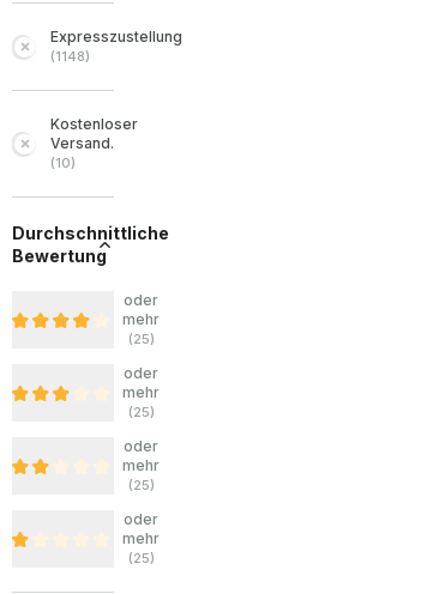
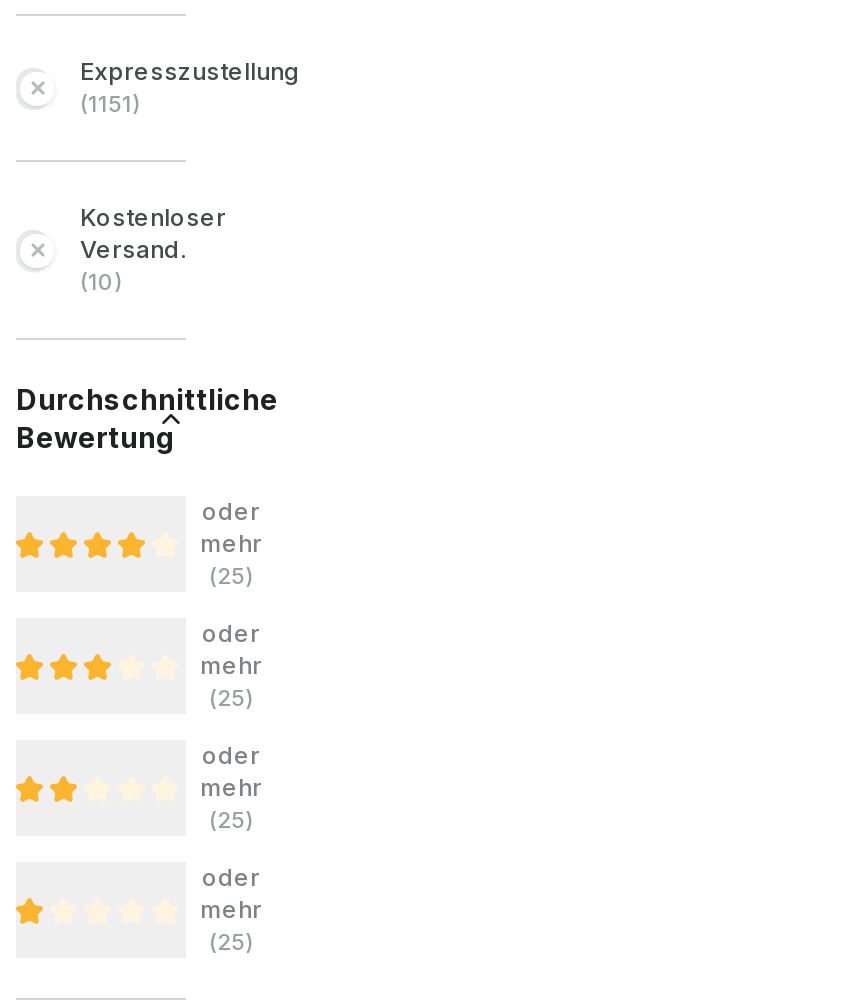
- (1148)
+ (1151)
